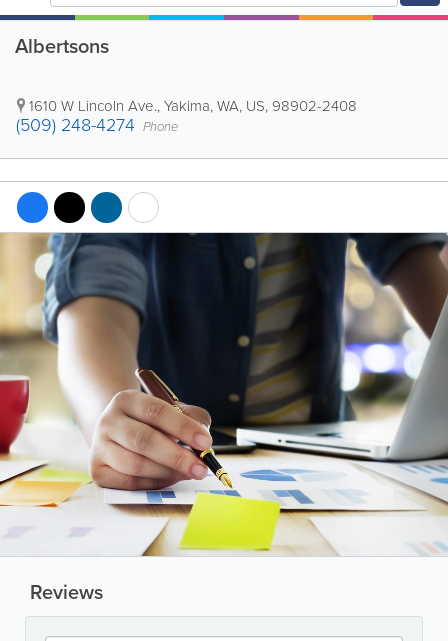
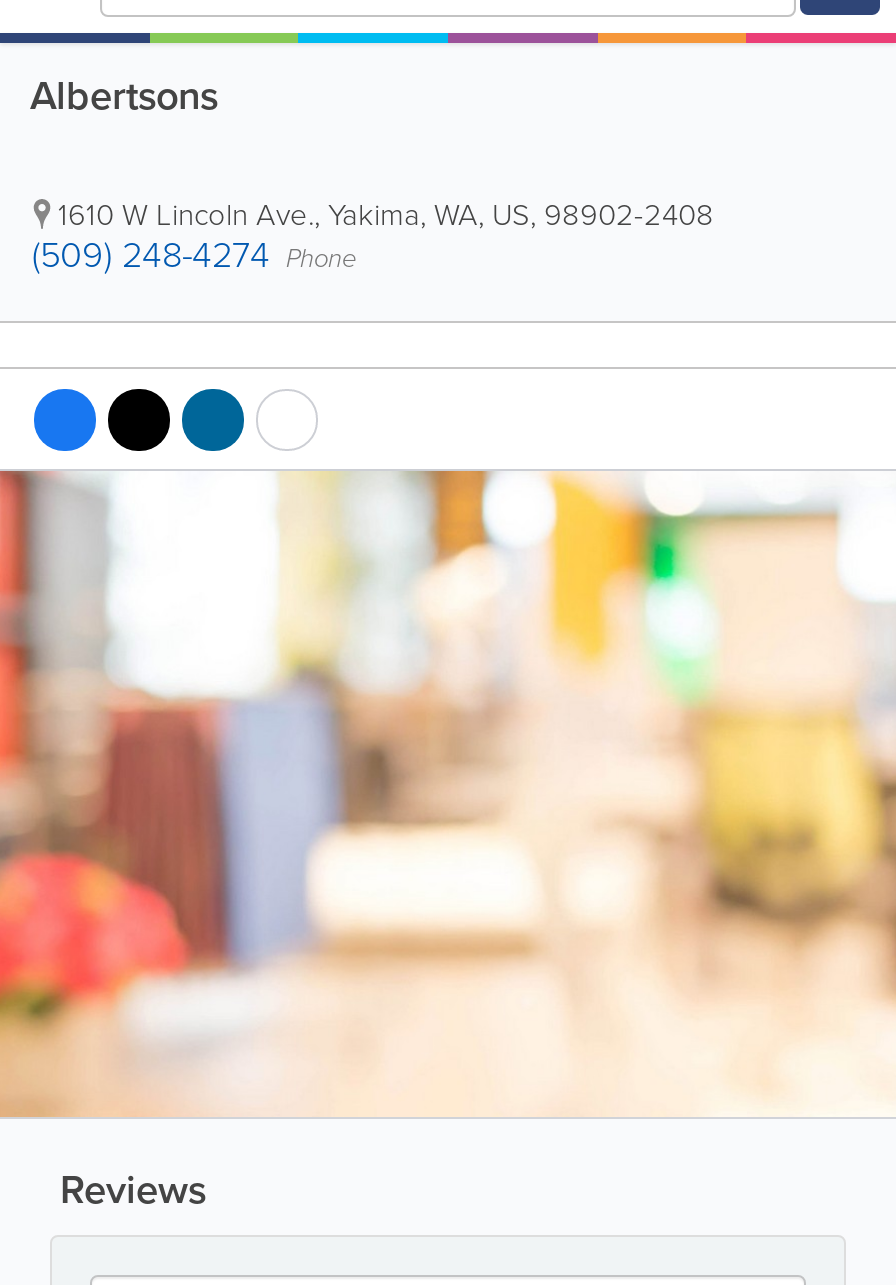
- [image]
+ [image]
